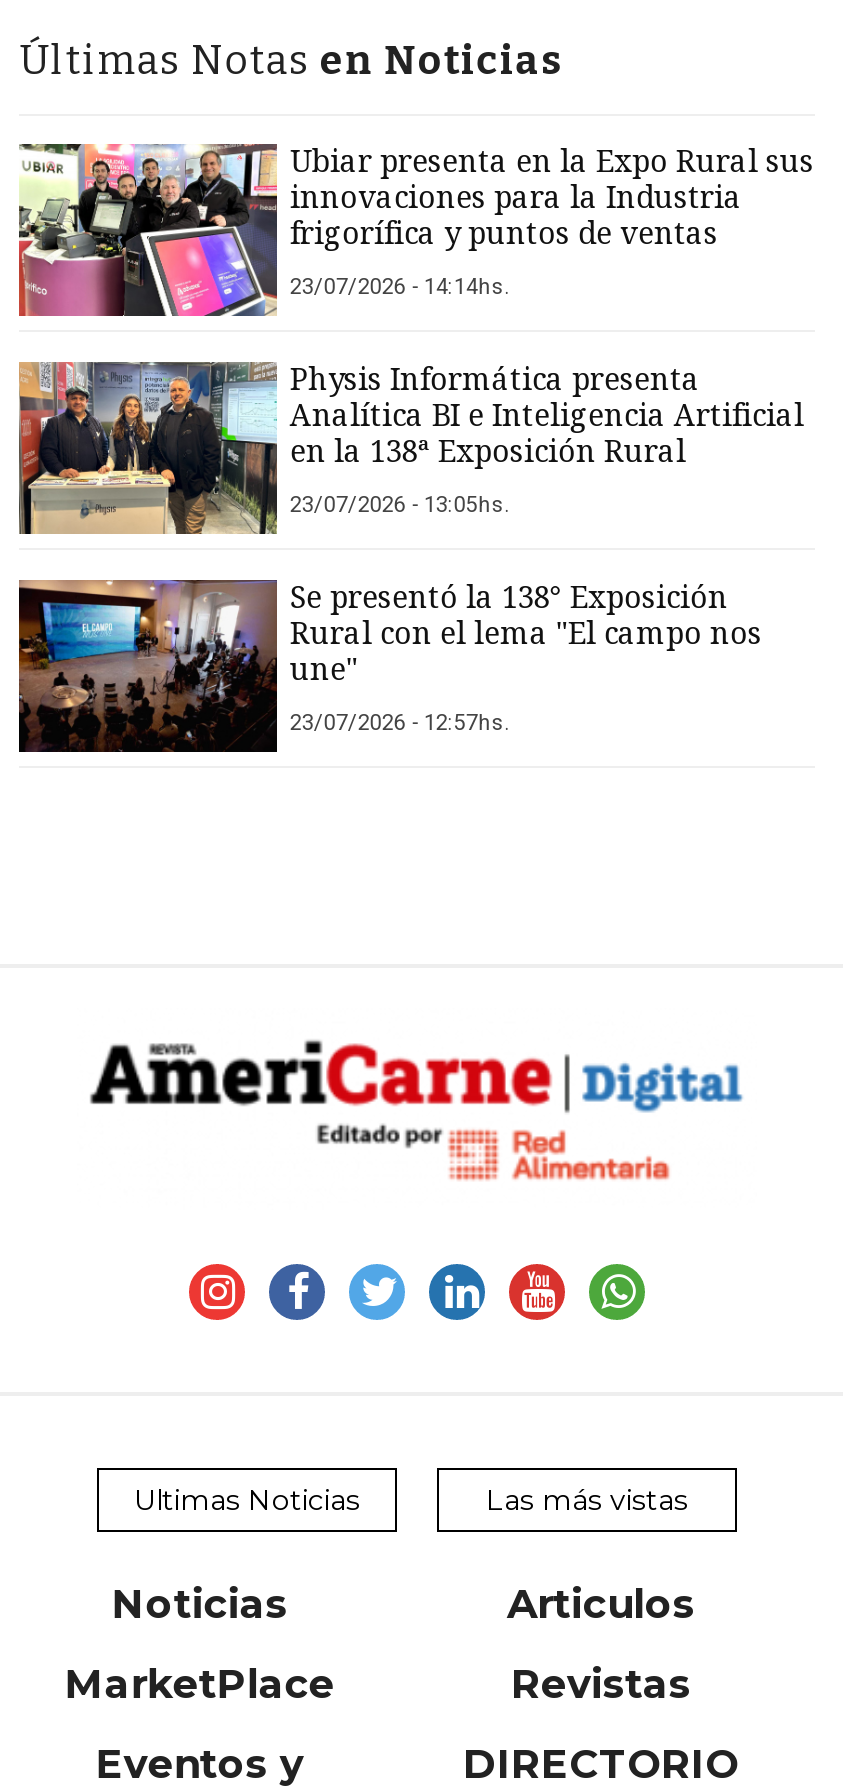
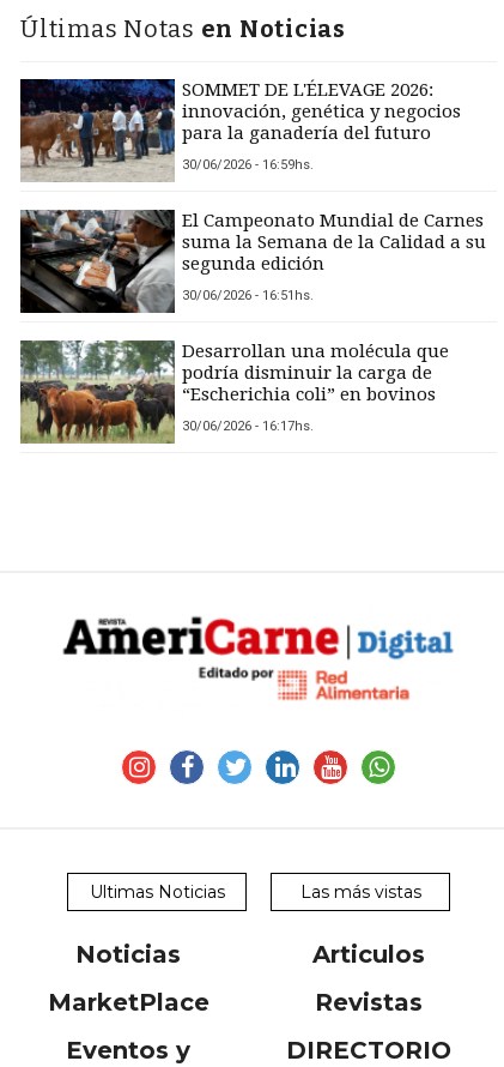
- [image]
- Ubiar presenta en la Expo Rural sus
- innovaciones para la Industria
- frigorífica y puntos de ventas
+ [image]
+ SOMMET DE L'ÉLEVAGE 2026:
+ innovación, genética y negocios
+ para la ganadería del futuro

- 23/07/2026 - 14:14hs.
+ 30/06/2026 - 16:59hs.

- [image]
- Physis Informática presenta
- Analítica BI e Inteligencia Artificial
- en la 138ª Exposición Rural
+ [image]
+ El Campeonato Mundial de Carnes
+ suma la Semana de la Calidad a su
+ segunda edición

- 23/07/2026 - 13:05hs.
+ 30/06/2026 - 16:51hs.

- [image]
- Se presentó la 138° Exposición
- Rural con el lema "El campo nos
- une"
+ [image]
+ Desarrollan una molécula que
+ podría disminuir la carga de
+ “Escherichia coli” en bovinos

- 23/07/2026 - 12:57hs.
+ 30/06/2026 - 16:17hs.
